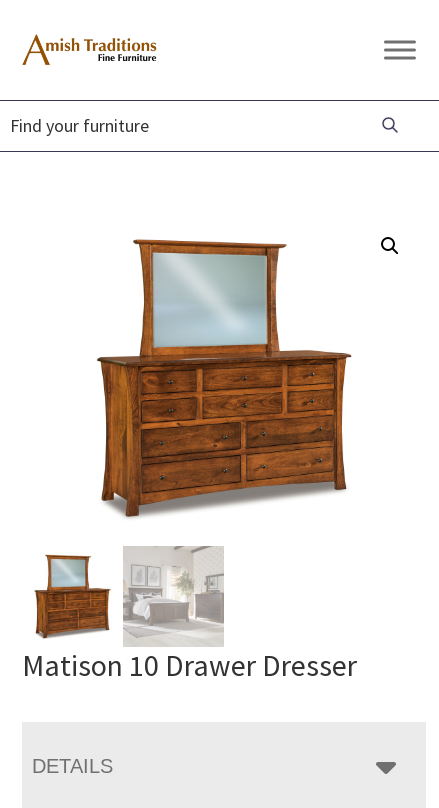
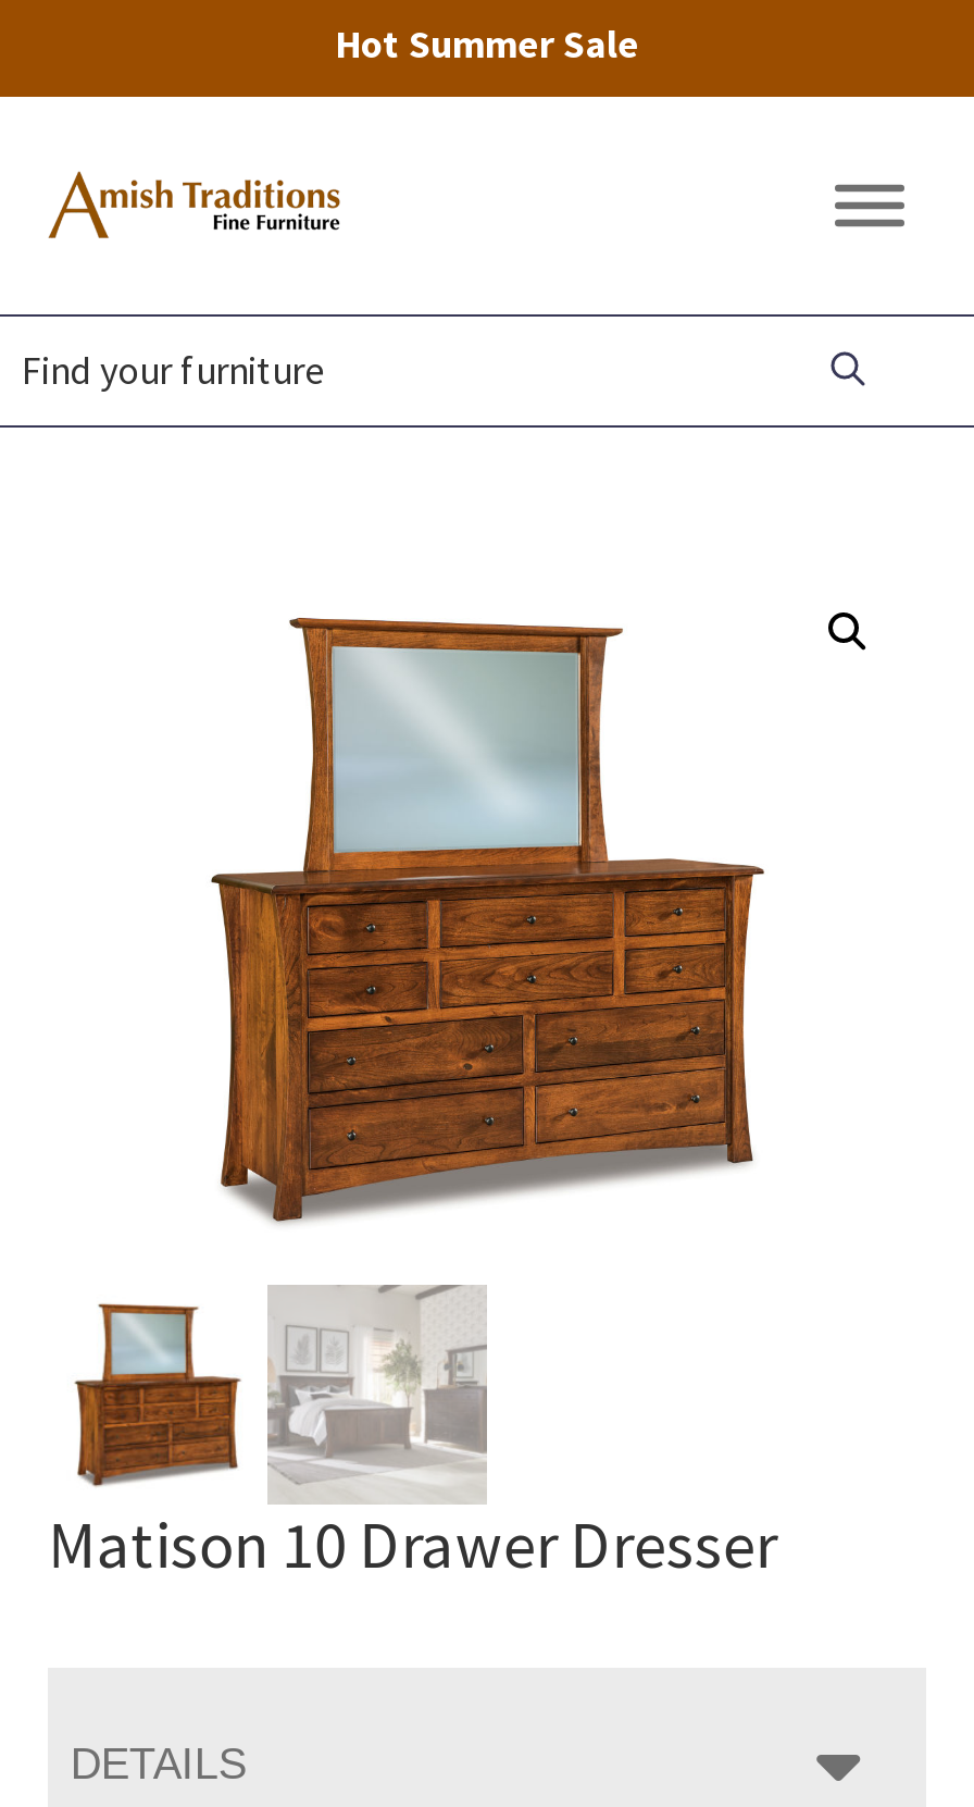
+ Hot Summer Sale
